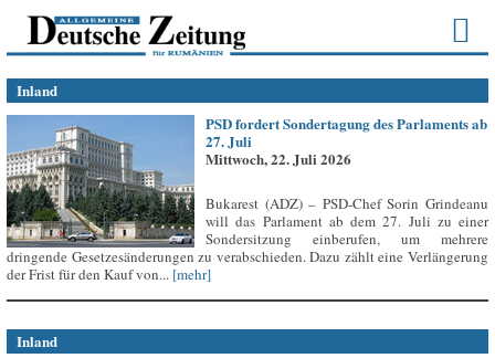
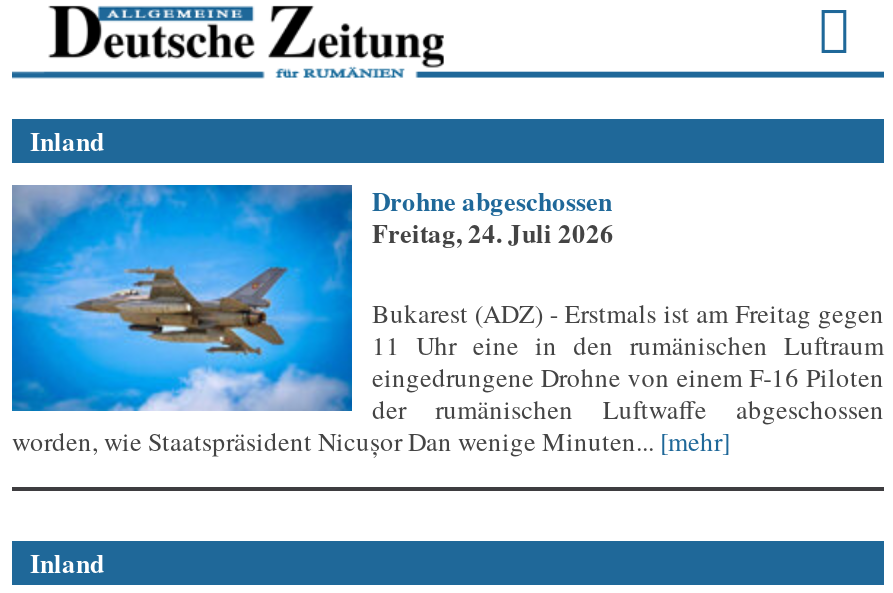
- [image]
- Bukarest (ADZ) – PSD-Chef Sorin Grindeanu
- will das Parlament ab dem 27. Juli zu einer
- Sondersitzung einberufen, um mehrere
- dringende Gesetzesänderungen zu verabschieden. Dazu zählt eine Verlängerung
- der Frist für den Kauf von... [mehr]
+ [image]
+ Bukarest (ADZ) - Erstmals ist am Freitag gegen
+ 11 Uhr eine in den rumänischen Luftraum
+ eingedrungene Drohne von einem F-16 Piloten
+ der rumänischen Luftwaffe abgeschossen
+ worden, wie Staatspräsident Nicușor Dan wenige Minuten... [mehr]

- PSD fordert Sondertagung des Parlaments ab
- 27. Juli
- Mittwoch, 22. Juli 2026
+ Drohne abgeschossen
+ Freitag, 24. Juli 2026
